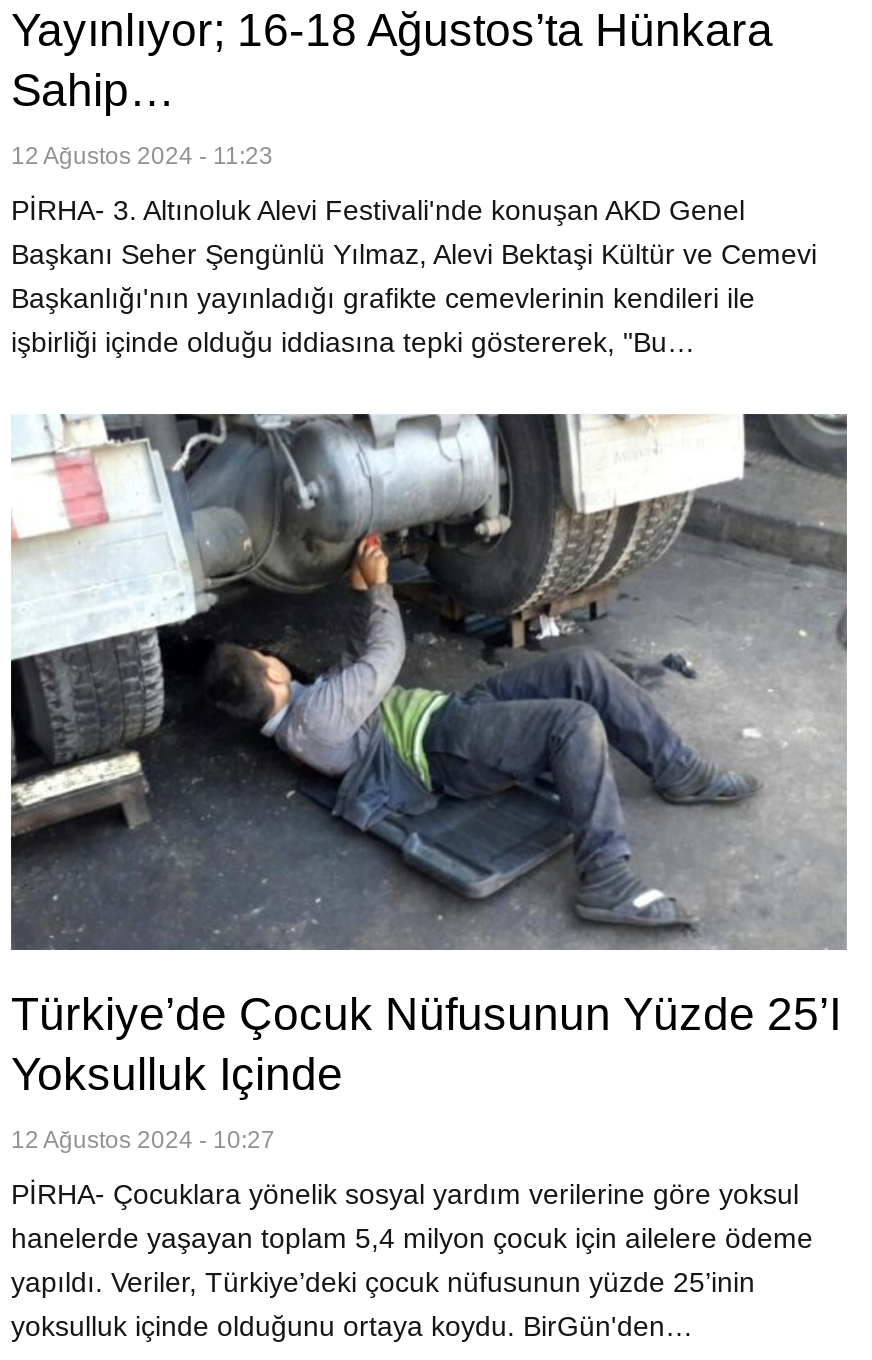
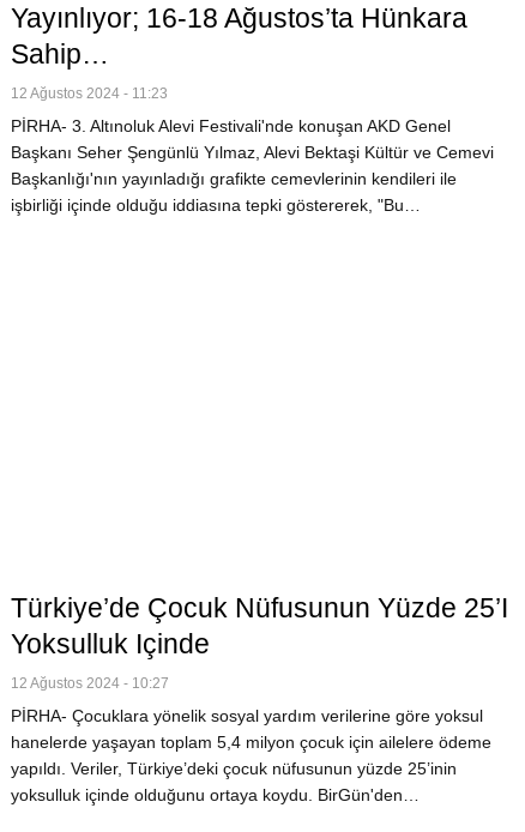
- [image]
